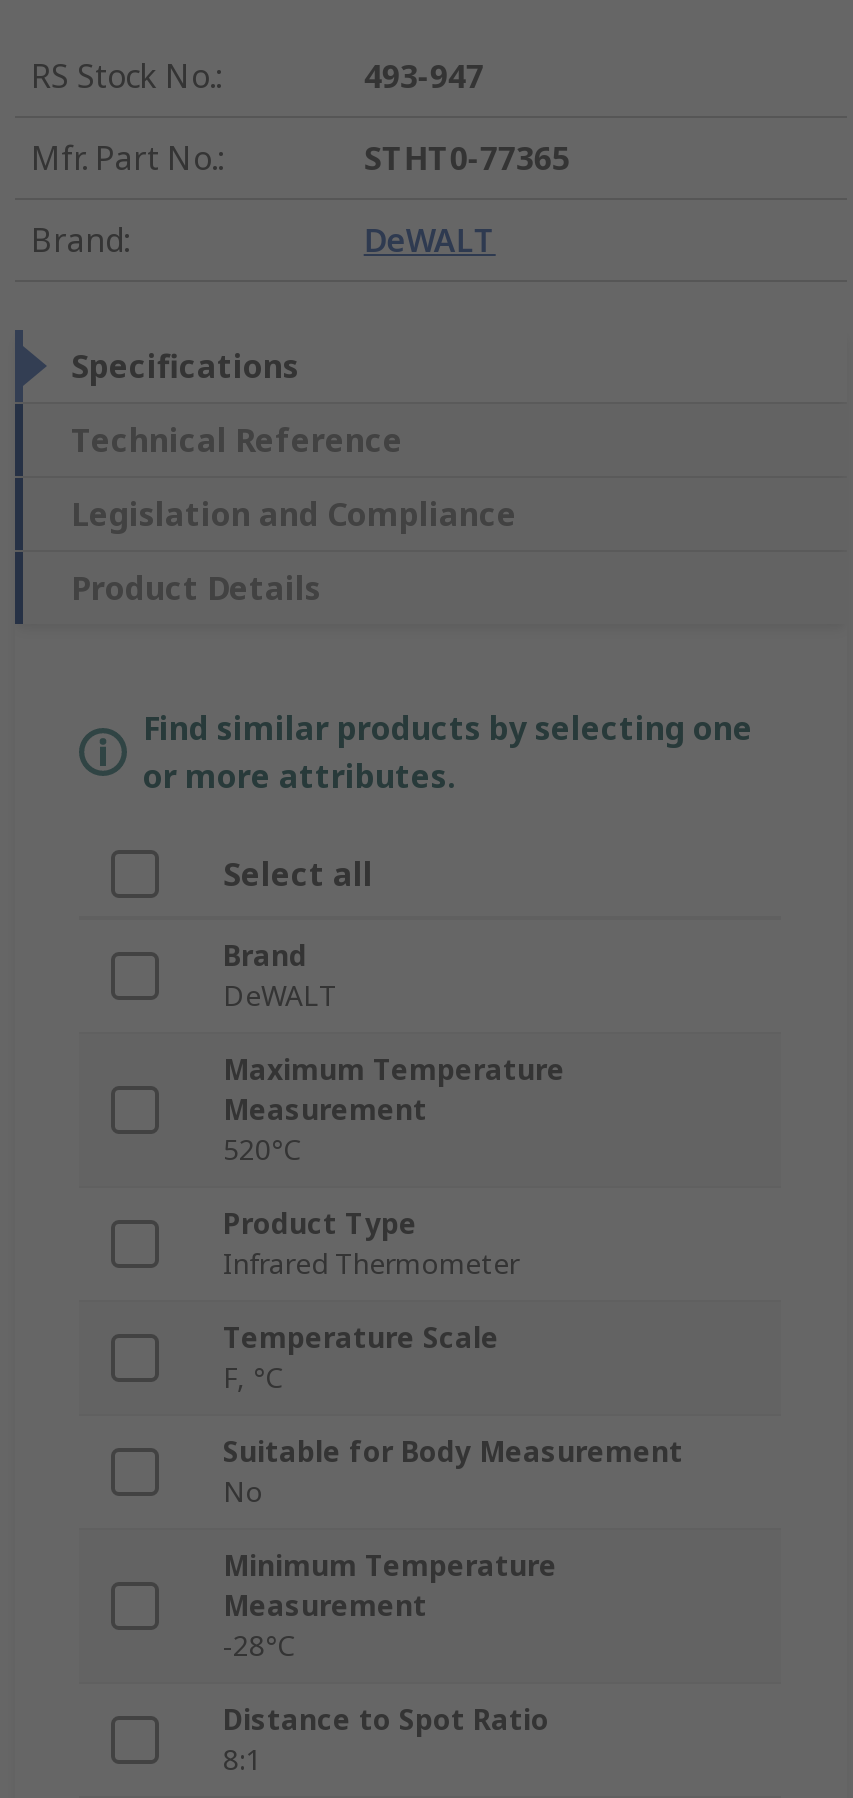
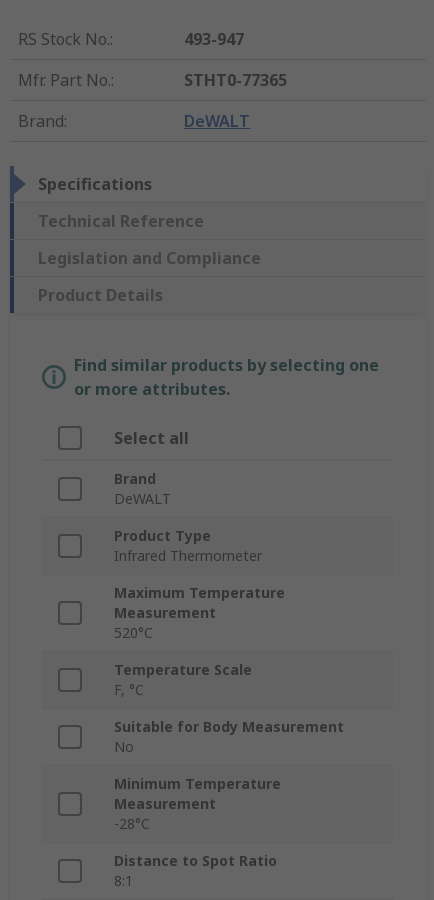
moved down: Maximum Temperature | Measurement | 520°C

moved up: Product Type | Infrared Thermometer
